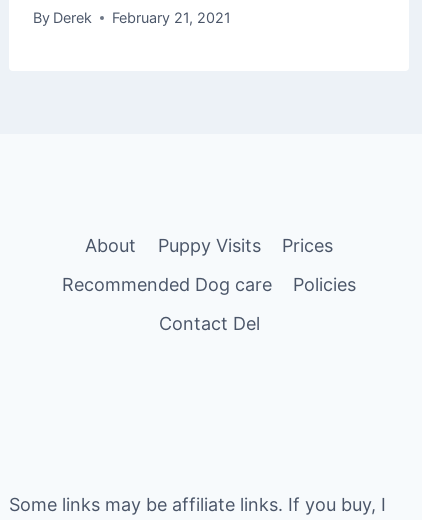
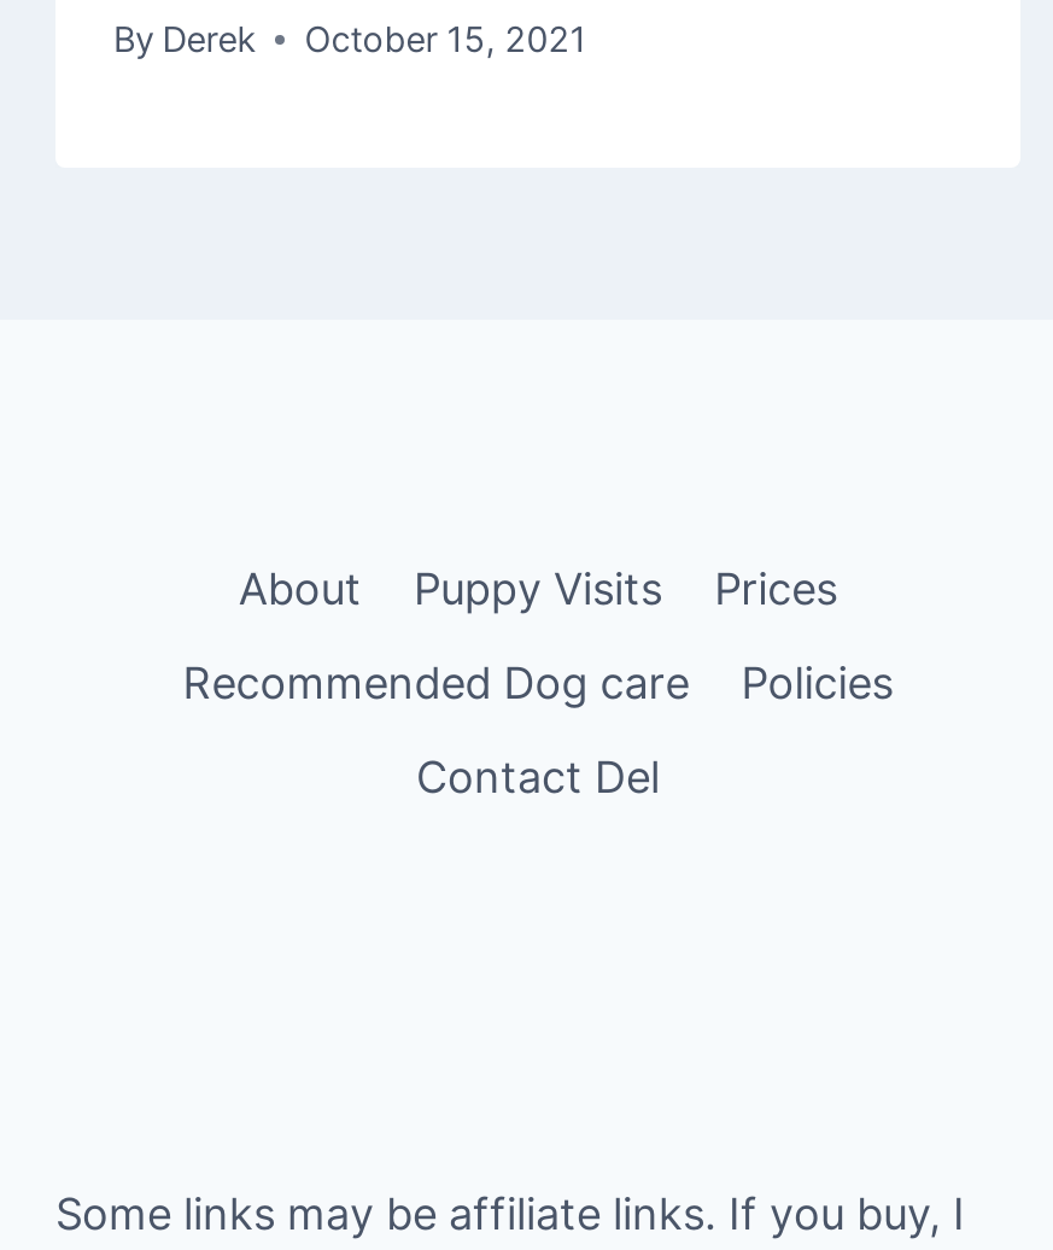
- By Derek February 21, 2021
+ By Derek October 15, 2021
